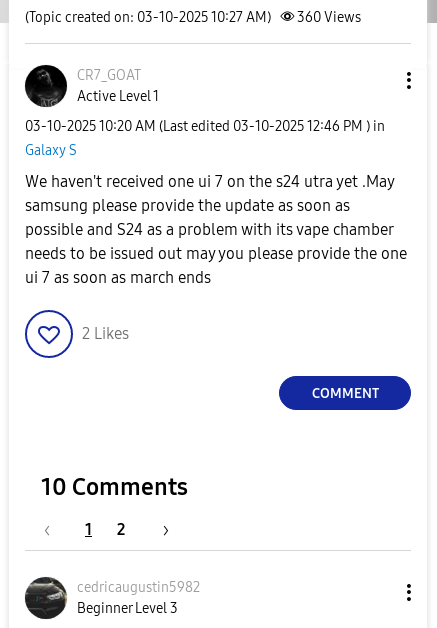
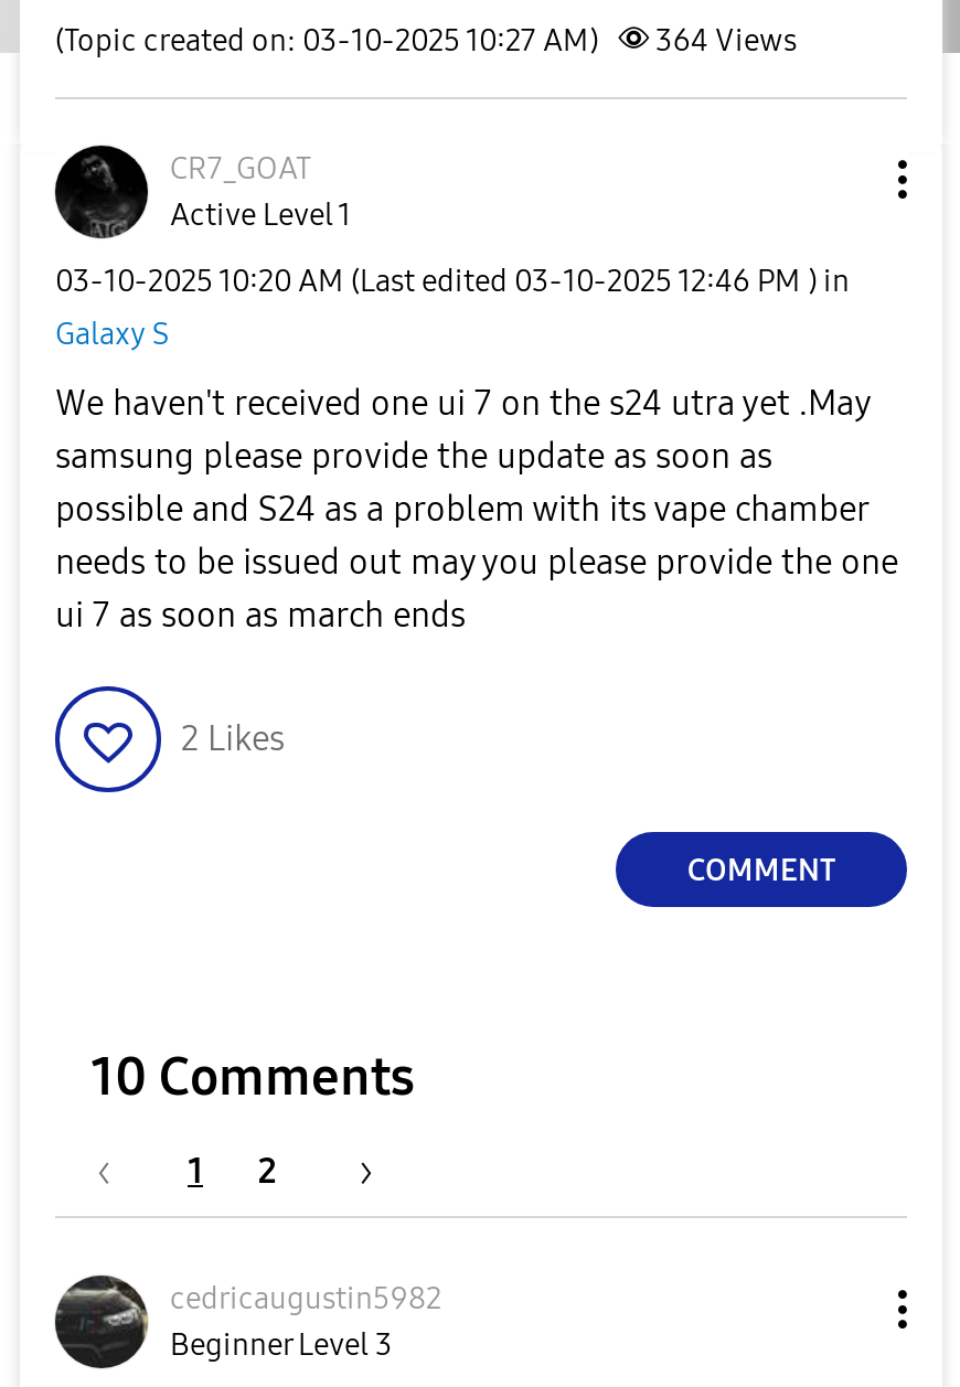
- (Topic created on: 03-10-2025 10:27 AM) 360 Views
+ (Topic created on: 03-10-2025 10:27 AM) 364 Views
